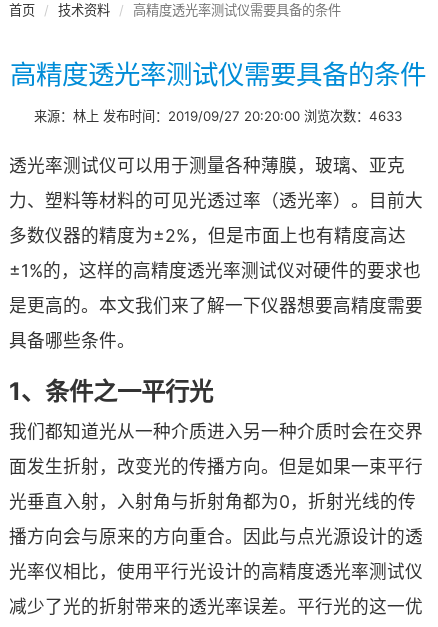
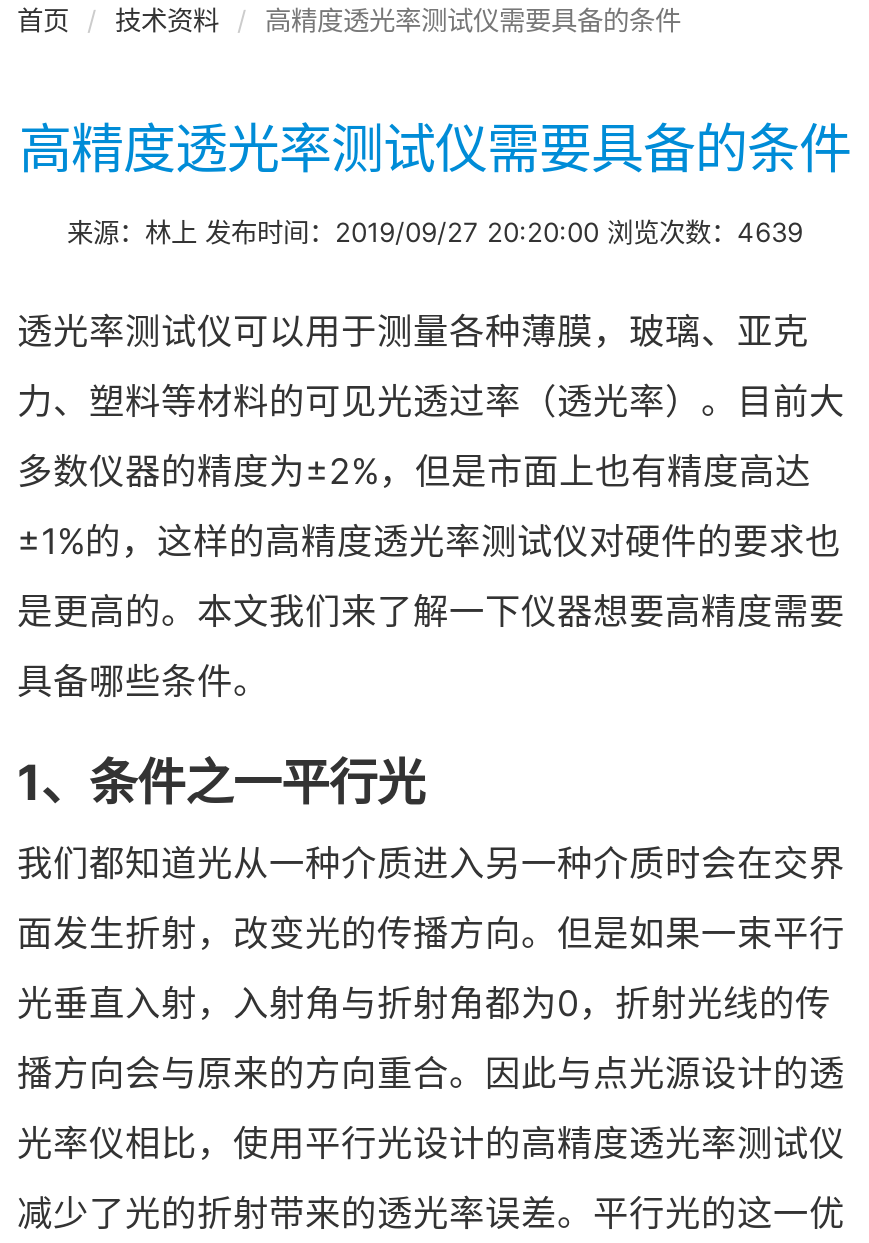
- 来源：林上 发布时间：2019/09/27 20:20:00 浏览次数：4633
+ 来源：林上 发布时间：2019/09/27 20:20:00 浏览次数：4639
